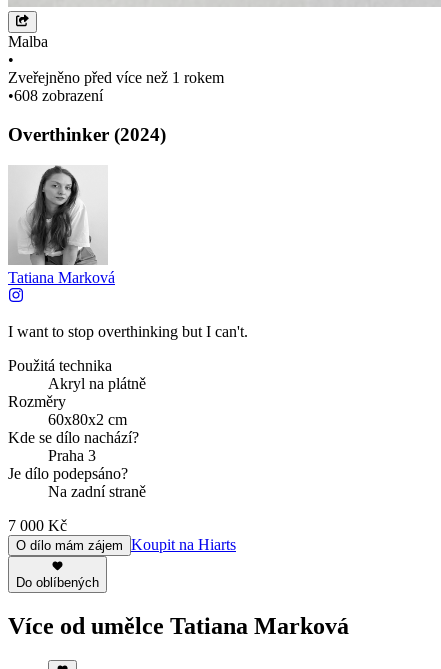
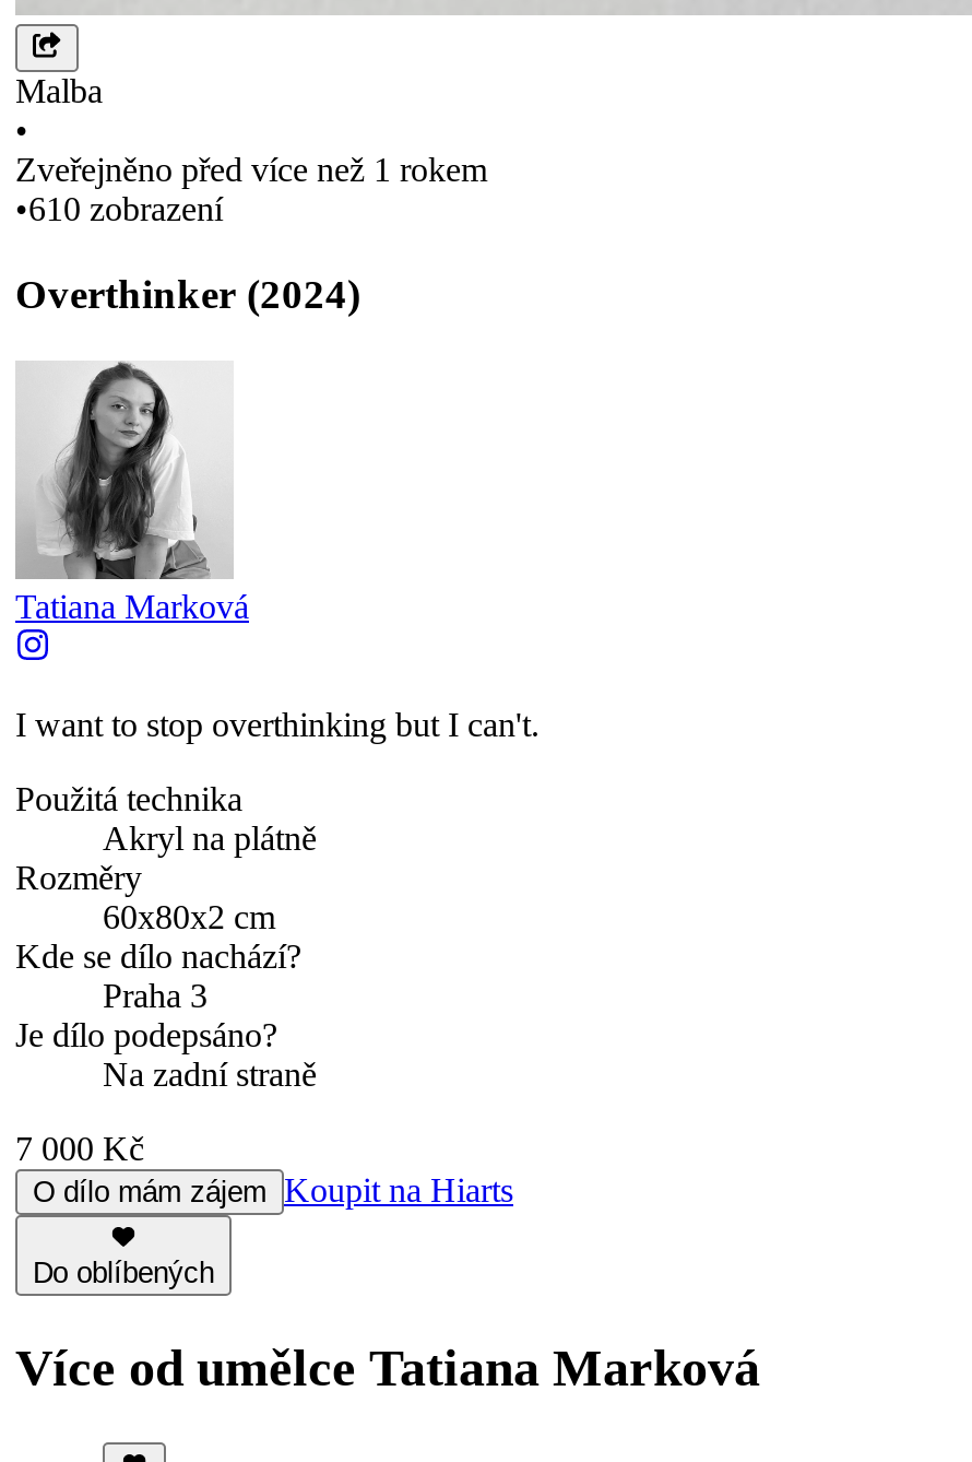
- •608 zobrazení
+ •610 zobrazení
